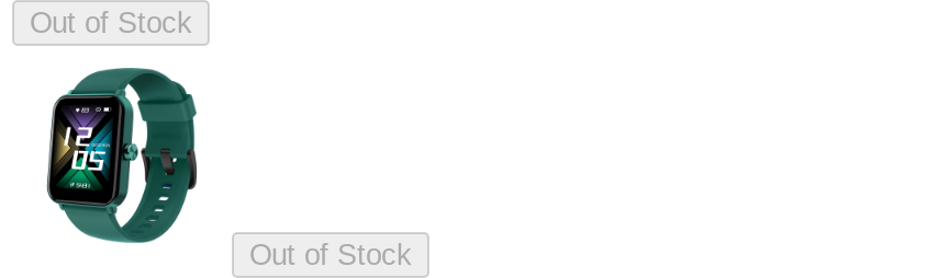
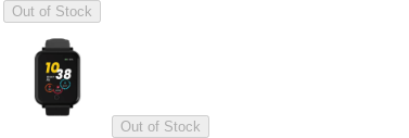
- [image]
+ [image]
